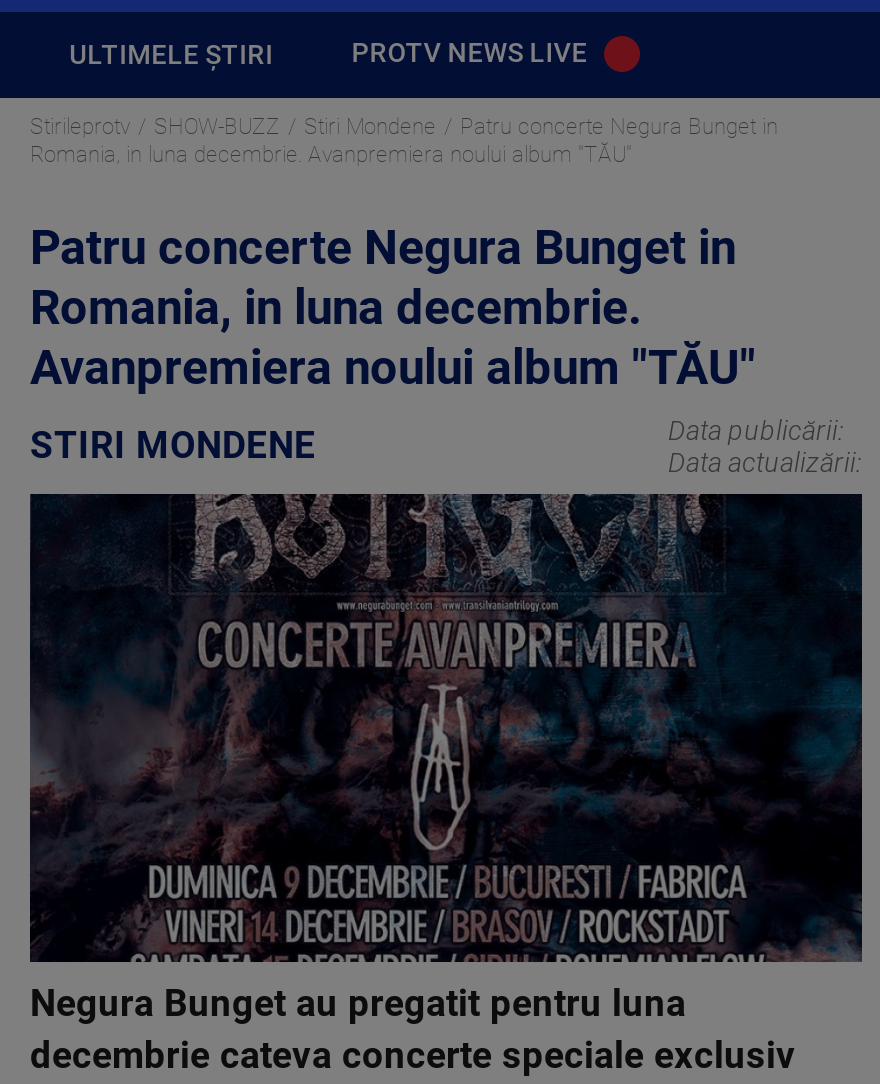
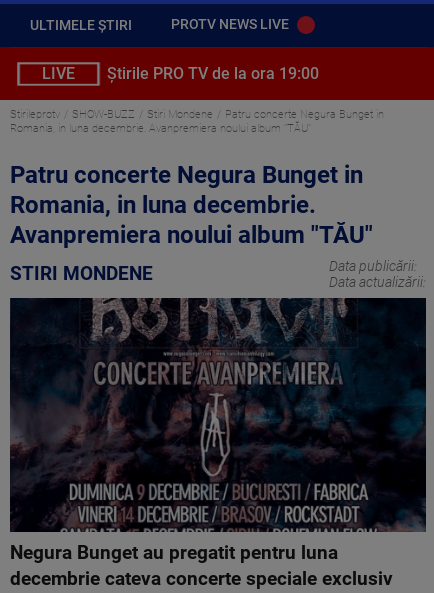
+ LIVE
+ Știrile PRO TV de la ora 19:00
